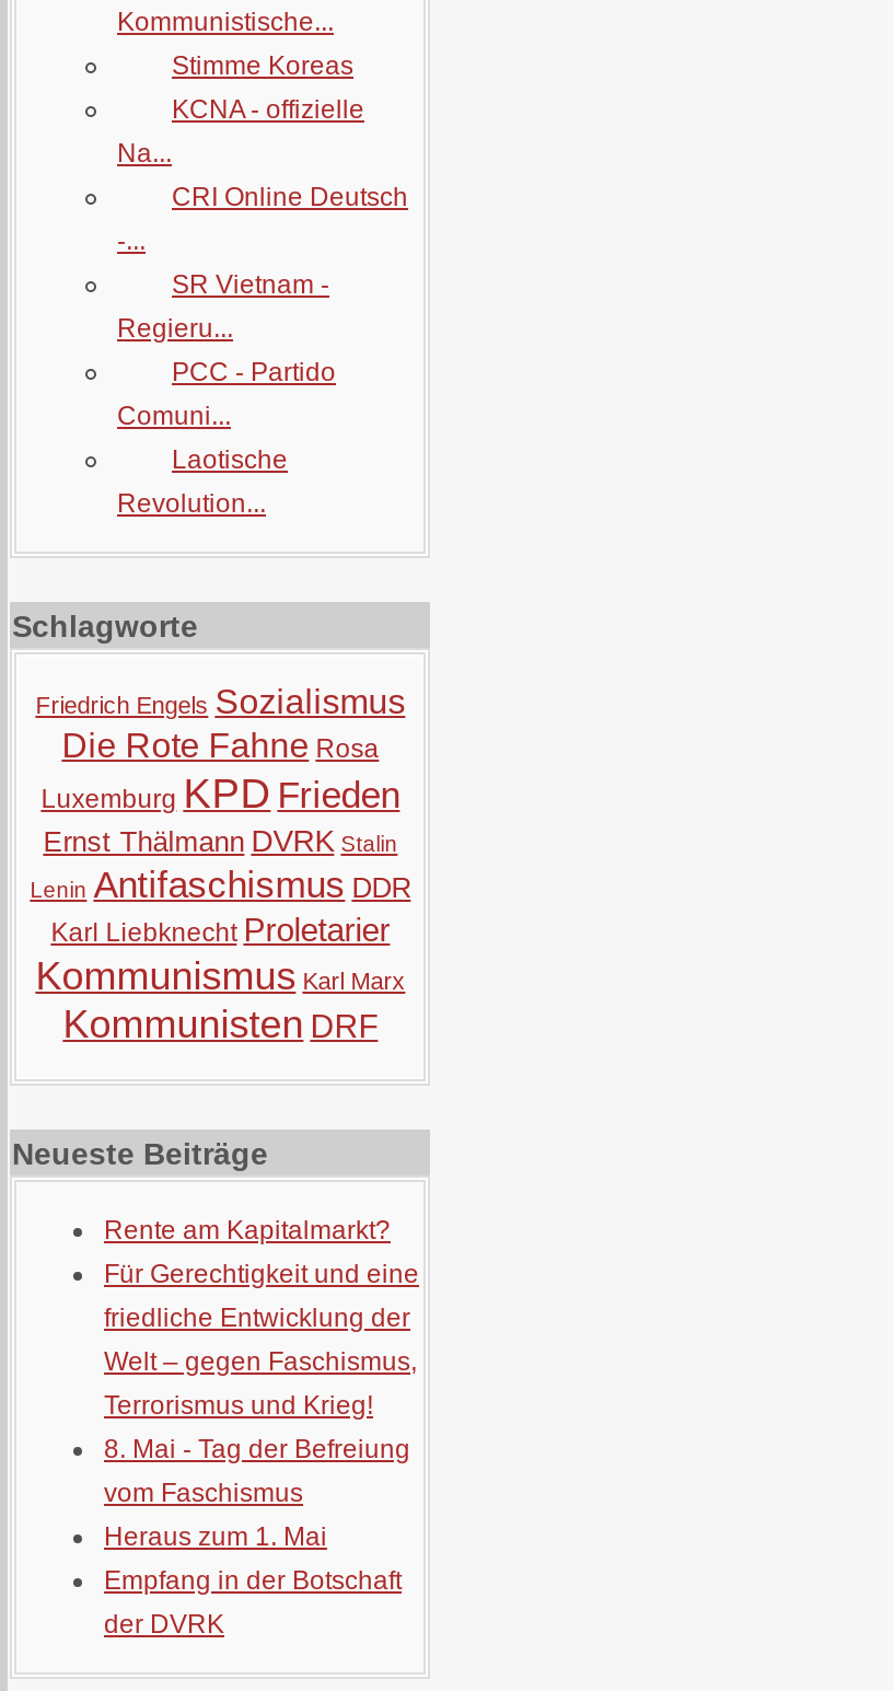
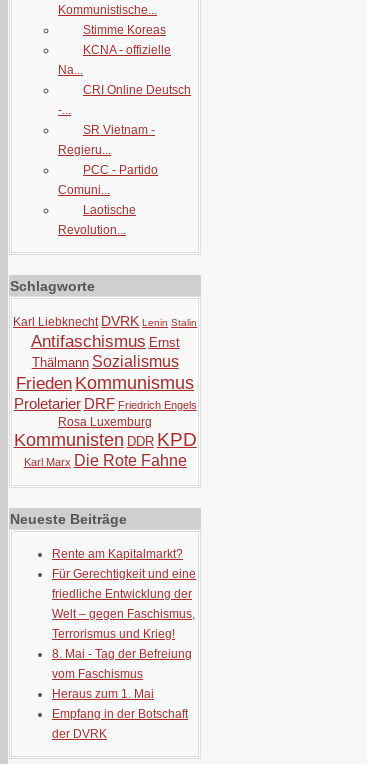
- Friedrich Engels Sozialismus
- Die Rote Fahne Rosa
- Luxemburg KPD Frieden
- Ernst Thälmann DVRK Stalin
- Lenin Antifaschismus DDR
- Karl Liebknecht Proletarier
- Kommunismus Karl Marx
- Kommunisten DRF
+ Karl Liebknecht DVRK Lenin Stalin
+ Antifaschismus Ernst
+ Thälmann Sozialismus
+ Frieden Kommunismus
+ Proletarier DRF Friedrich Engels
+ Rosa Luxemburg
+ Kommunisten DDR KPD
+ Karl Marx Die Rote Fahne
